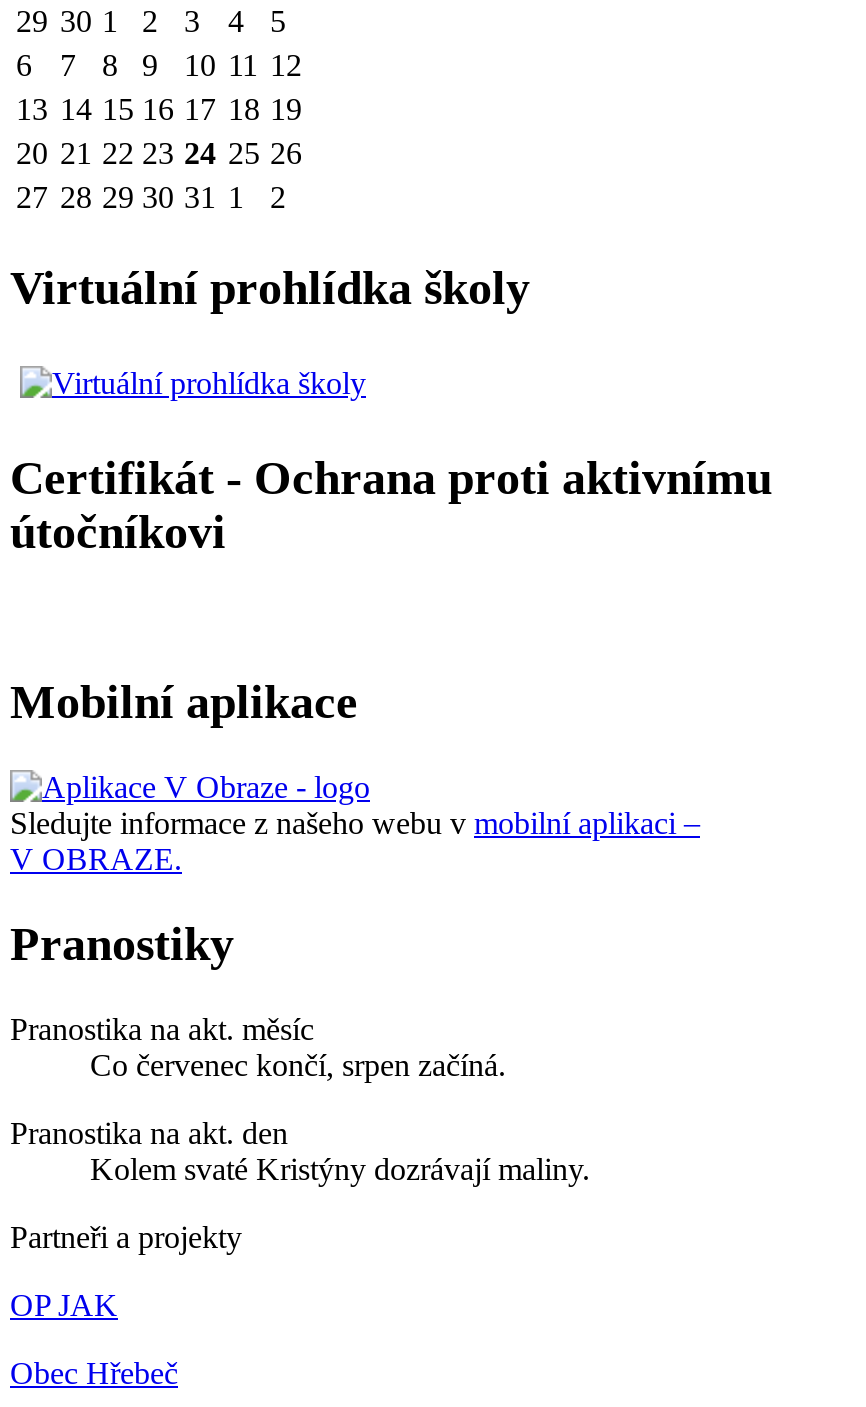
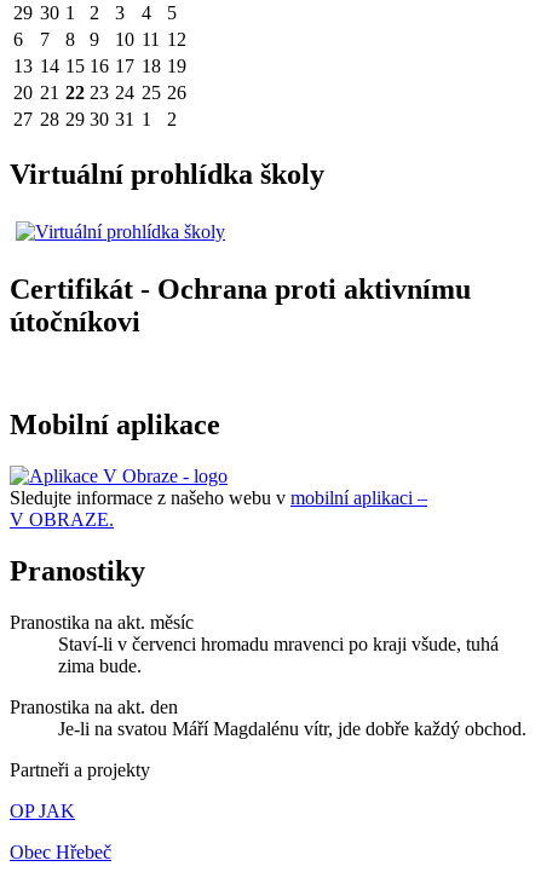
- Co červenec končí, srpen začíná.
+ Staví-li v červenci hromadu mravenci po kraji všude, tuhá
+ zima bude.

- Kolem svaté Kristýny dozrávají maliny.
+ Je-li na svatou Máří Magdalénu vítr, jde dobře každý obchod.
